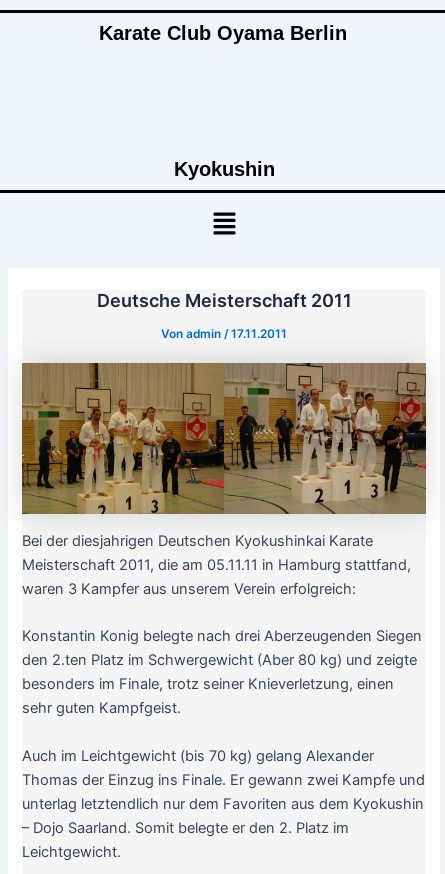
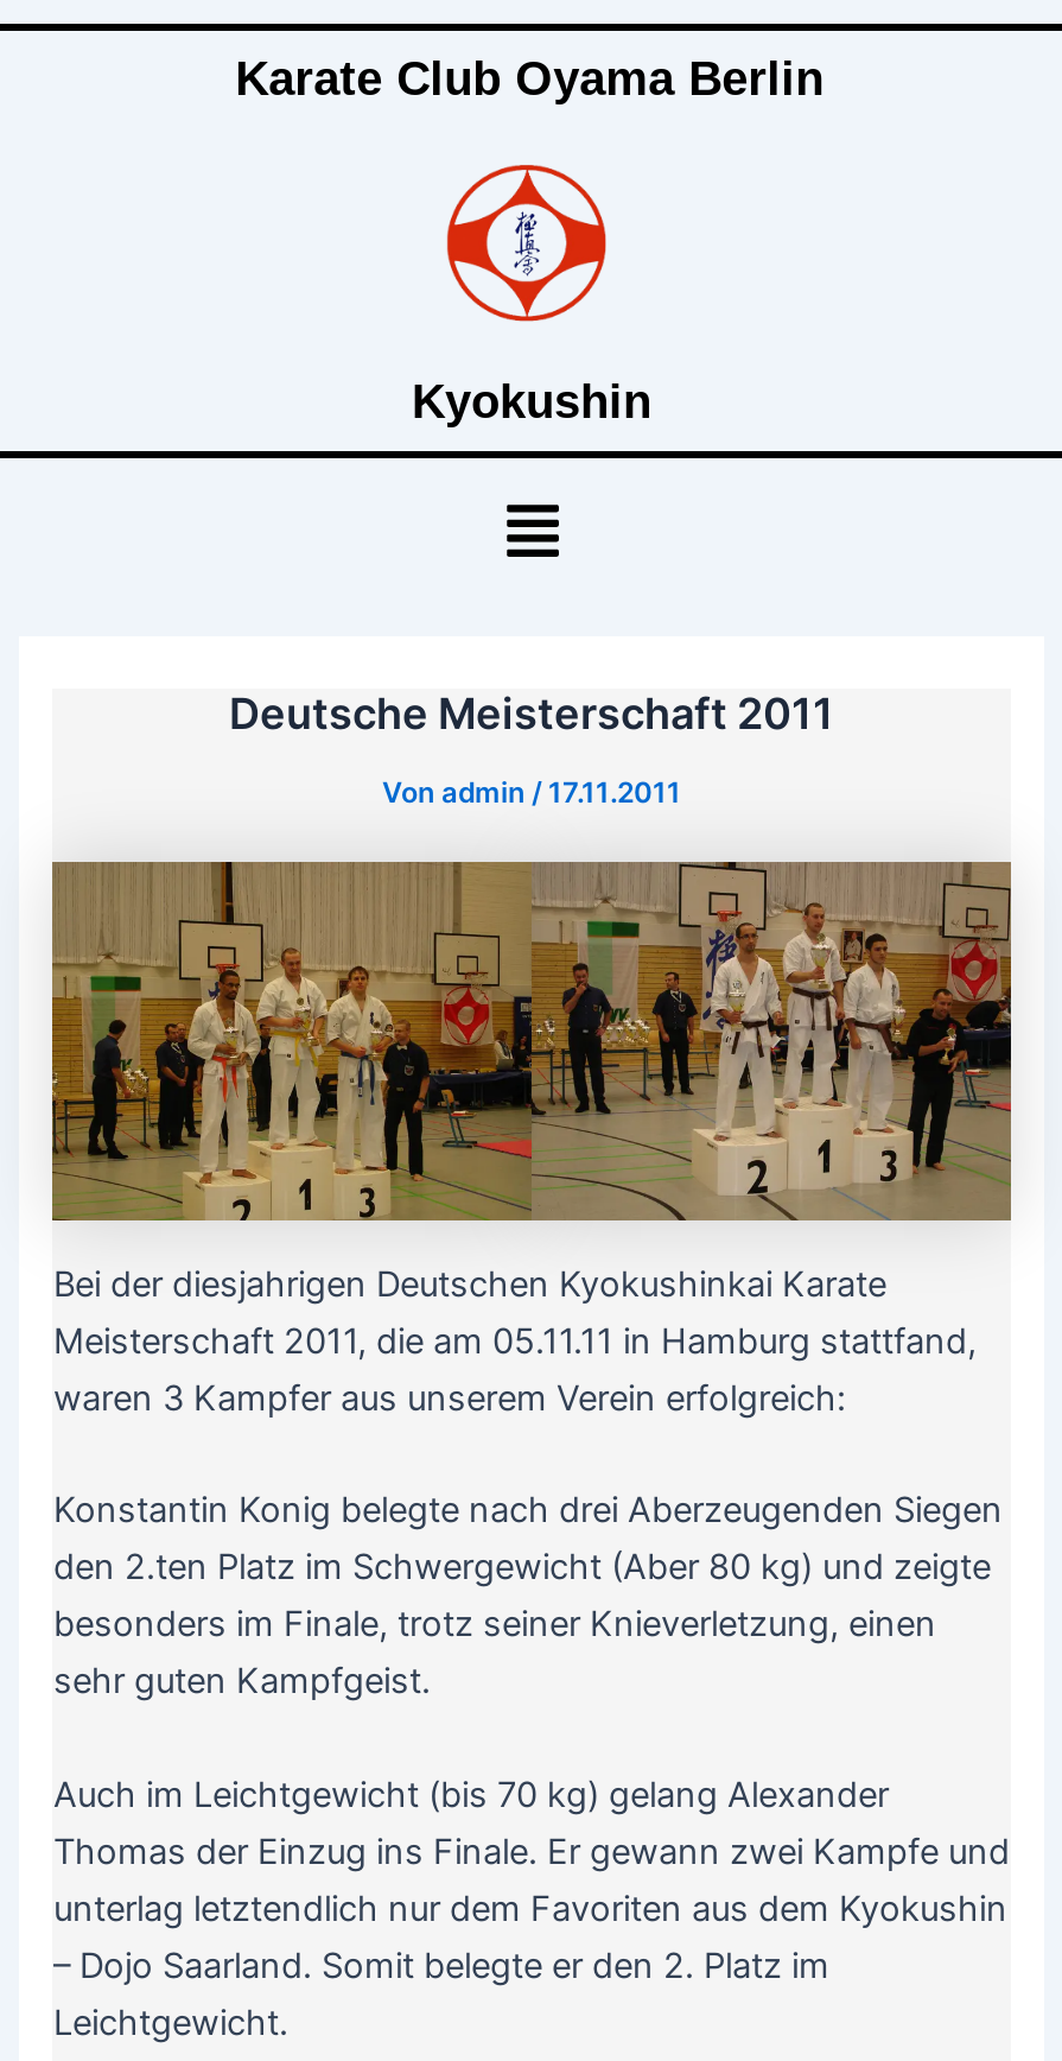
+ [image]
